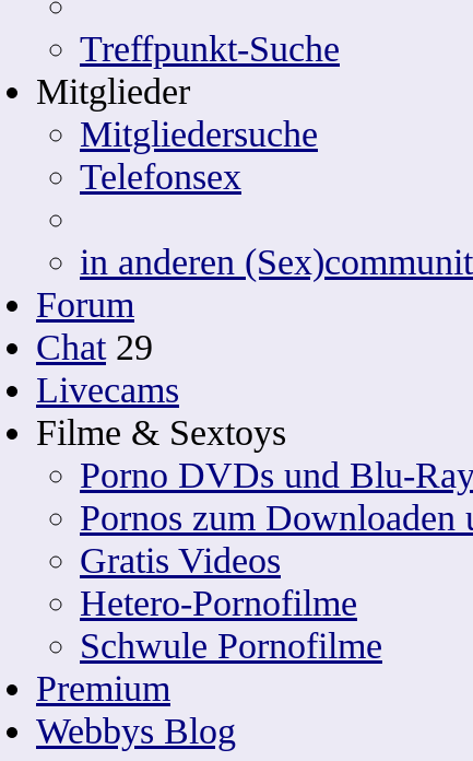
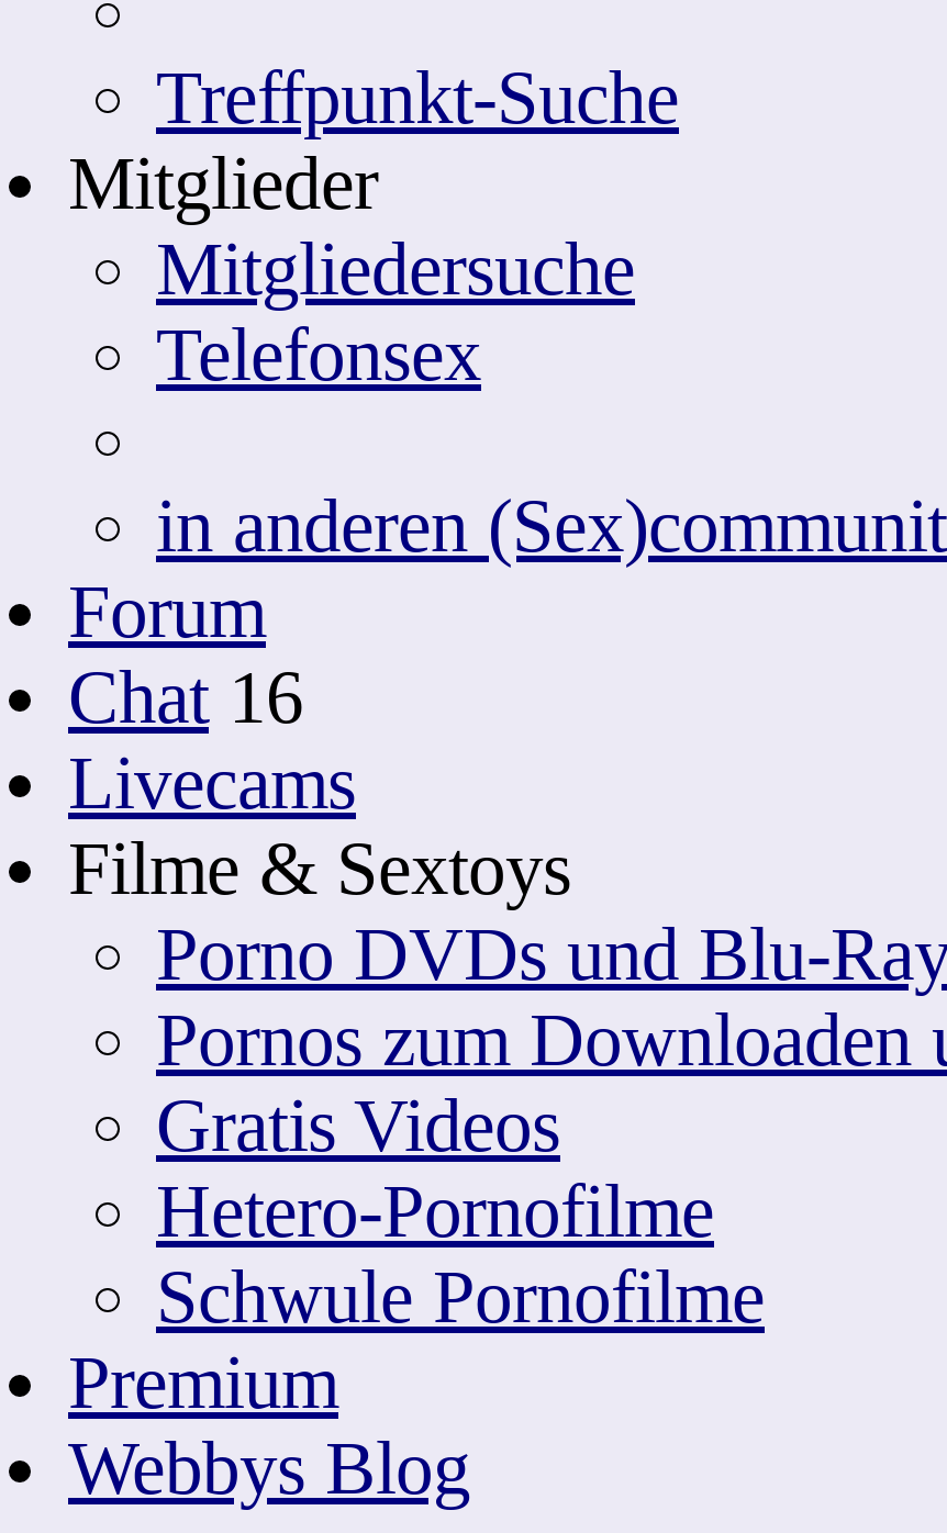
- Chat 29
+ Chat 16
